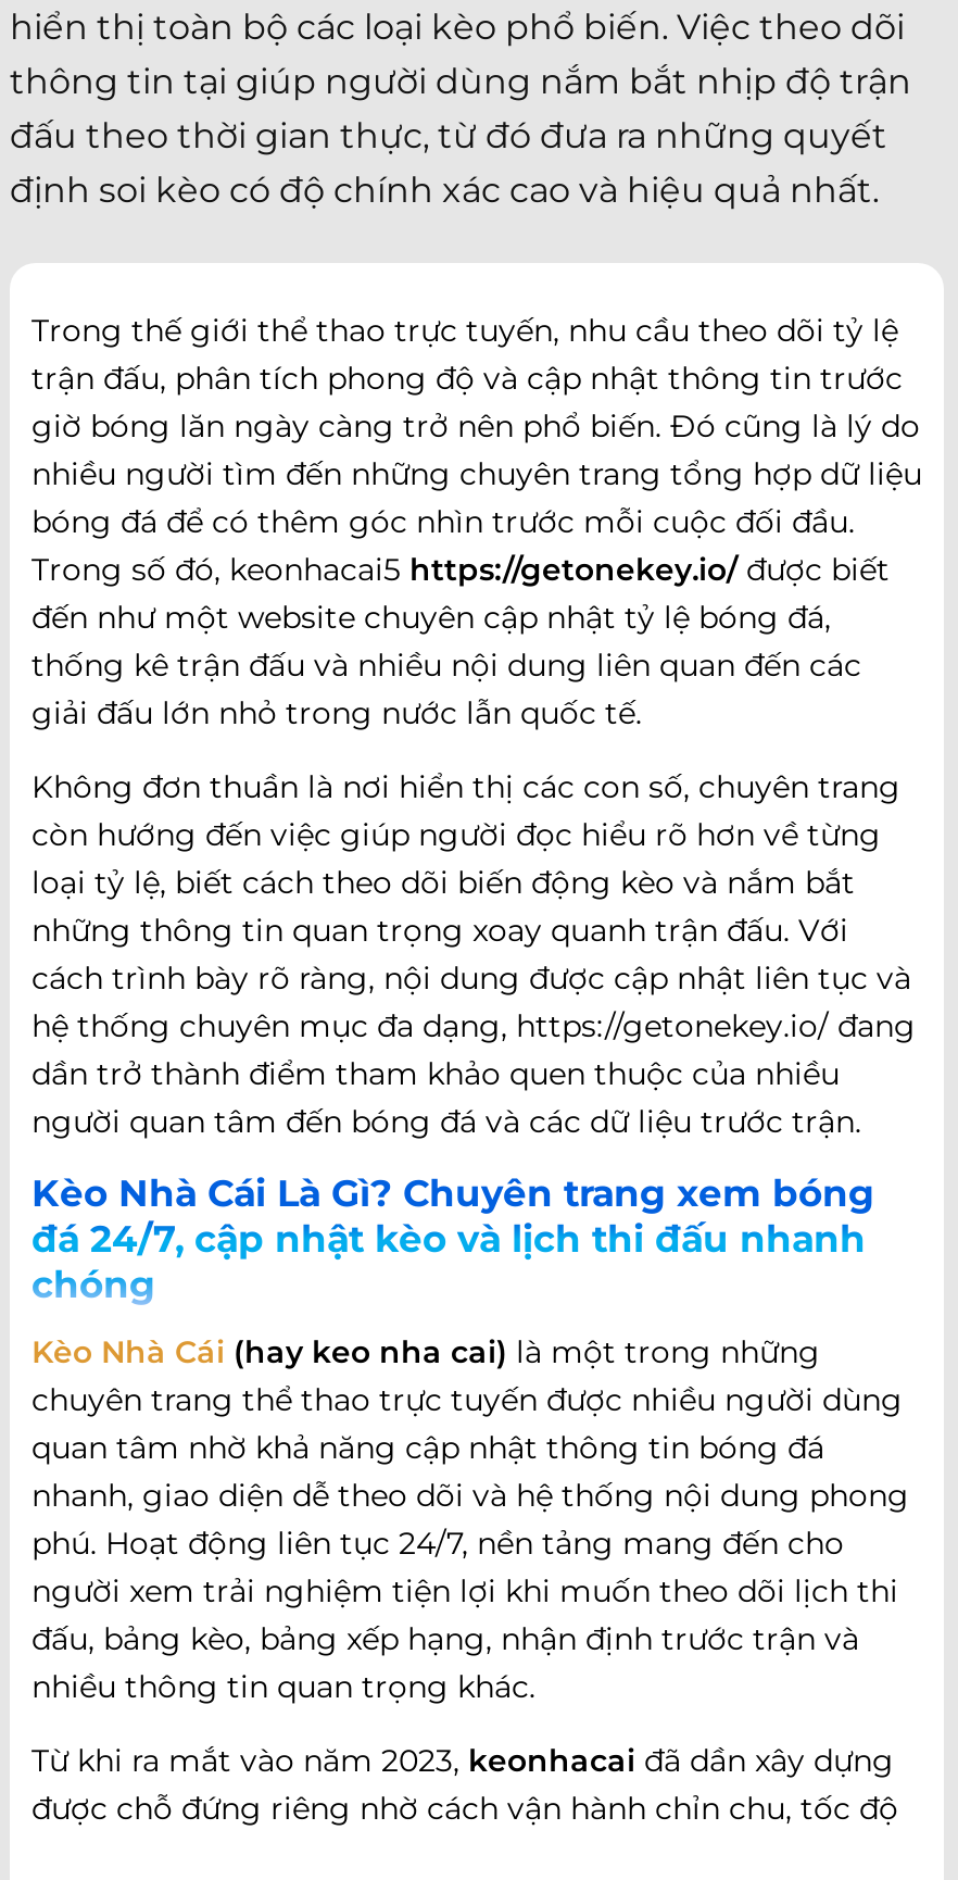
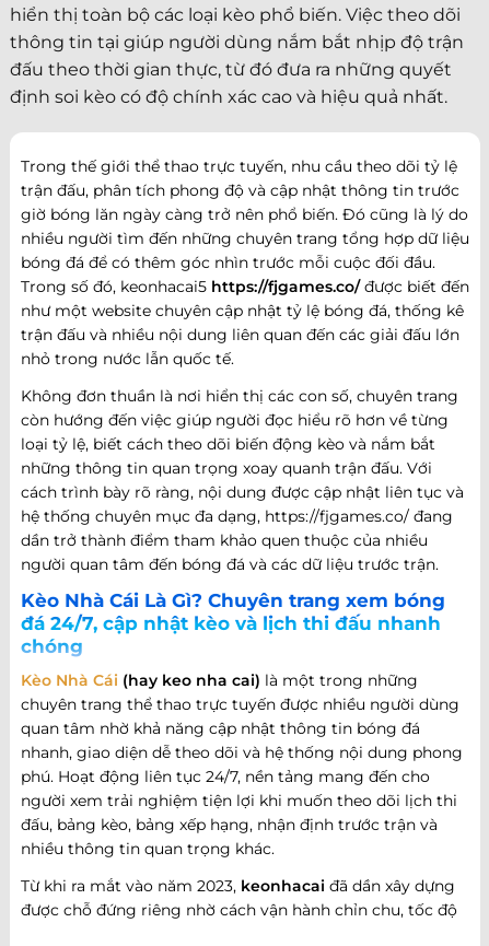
- Trong số đó, keonhacai5 https://getonekey.io/ được biết
- đến như một website chuyên cập nhật tỷ lệ bóng đá,
- thống kê trận đấu và nhiều nội dung liên quan đến các
- giải đấu lớn nhỏ trong nước lẫn quốc tế.
+ Trong số đó, keonhacai5 https://fjgames.co/ được biết đến
+ như một website chuyên cập nhật tỷ lệ bóng đá, thống kê
+ trận đấu và nhiều nội dung liên quan đến các giải đấu lớn
+ nhỏ trong nước lẫn quốc tế.

- hệ thống chuyên mục đa dạng, https://getonekey.io/ đang
+ hệ thống chuyên mục đa dạng, https://fjgames.co/ đang
